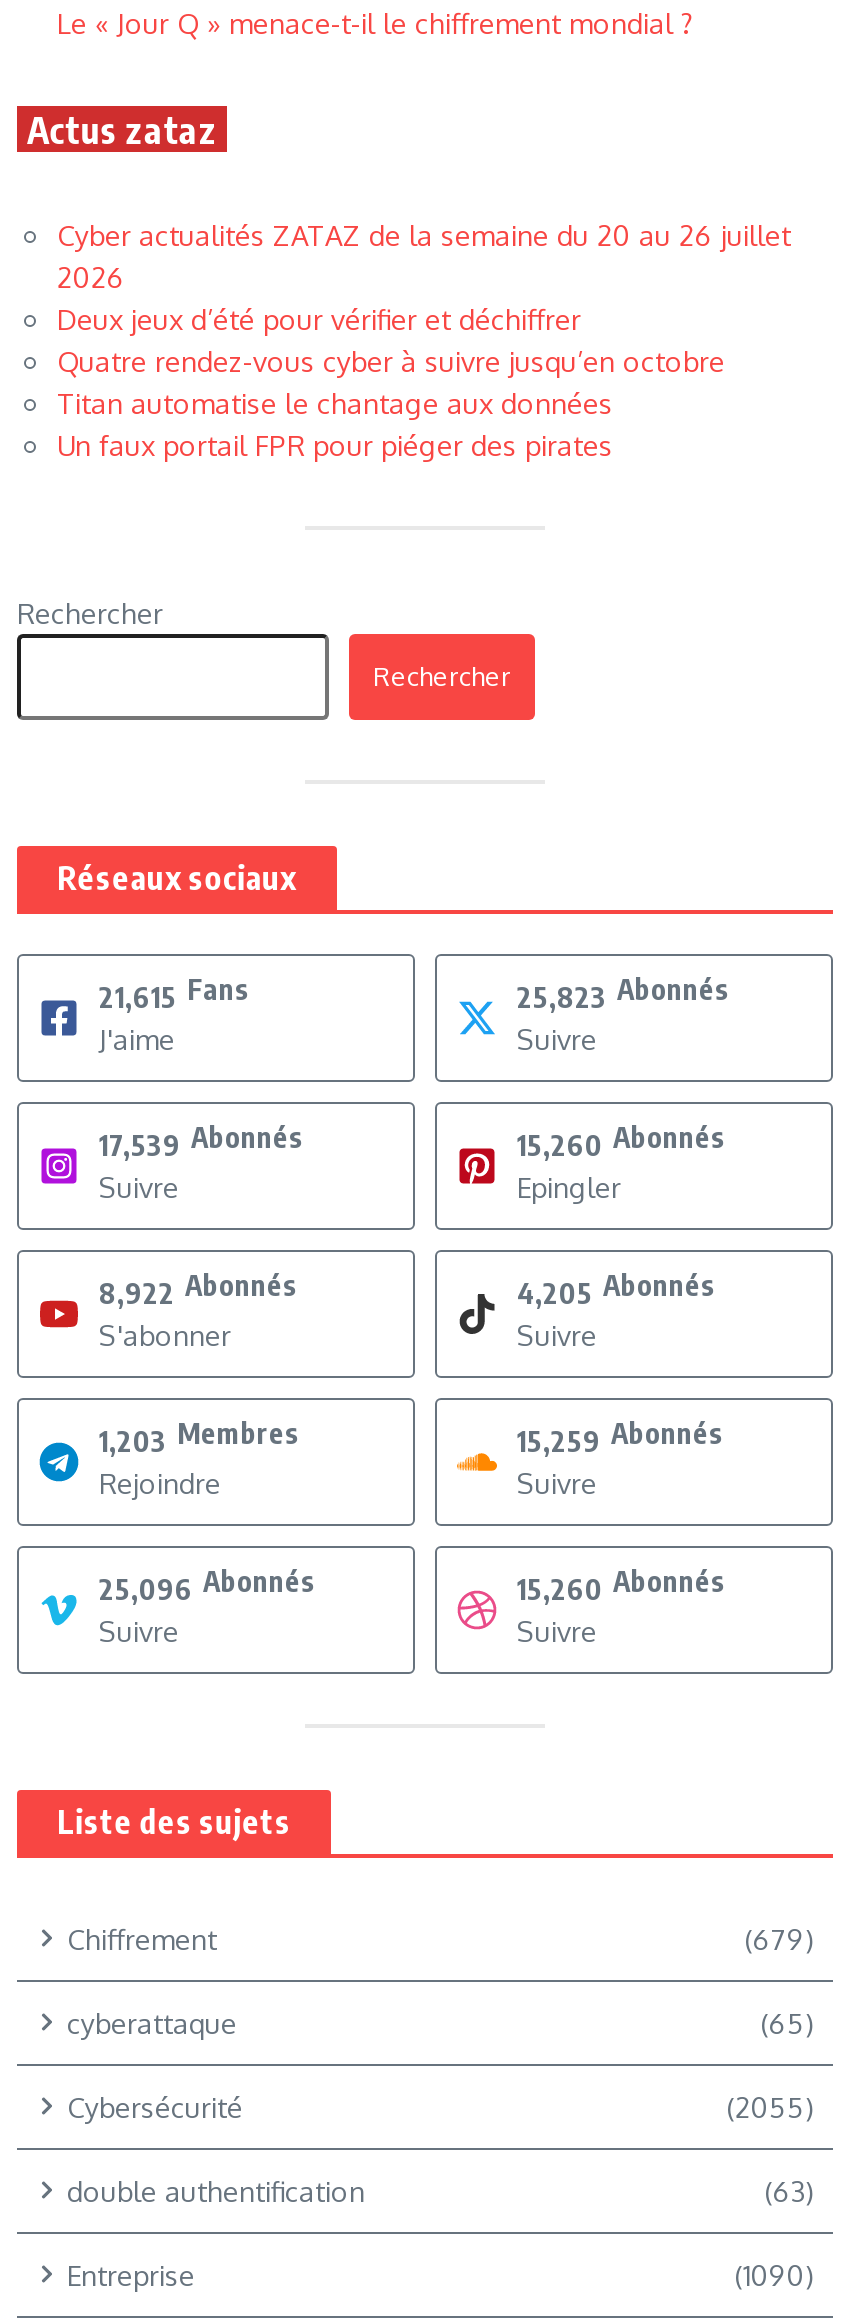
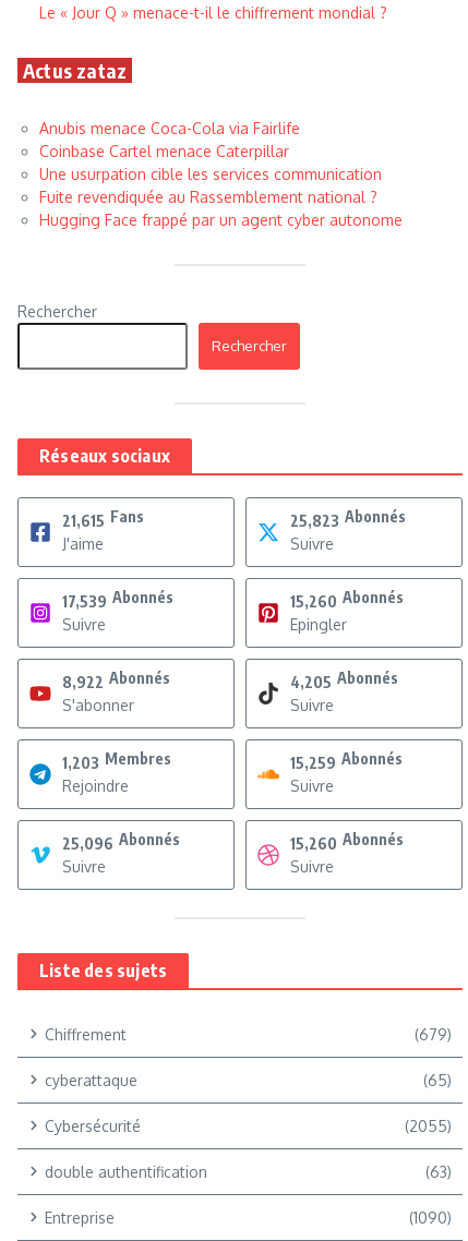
- Cyber actualités ZATAZ de la semaine du 20 au 26 juillet
- 2026
- Deux jeux d’été pour vérifier et déchiffrer
- Quatre rendez-vous cyber à suivre jusqu’en octobre
- Titan automatise le chantage aux données
- Un faux portail FPR pour piéger des pirates
+ Anubis menace Coca-Cola via Fairlife
+ Coinbase Cartel menace Caterpillar
+ Une usurpation cible les services communication
+ Fuite revendiquée au Rassemblement national ?
+ Hugging Face frappé par un agent cyber autonome
